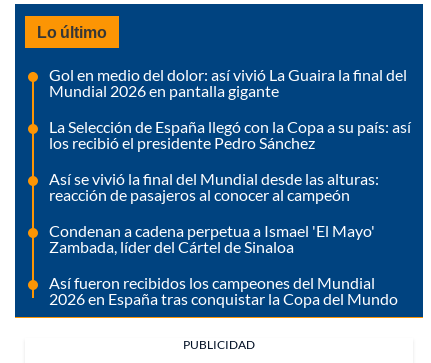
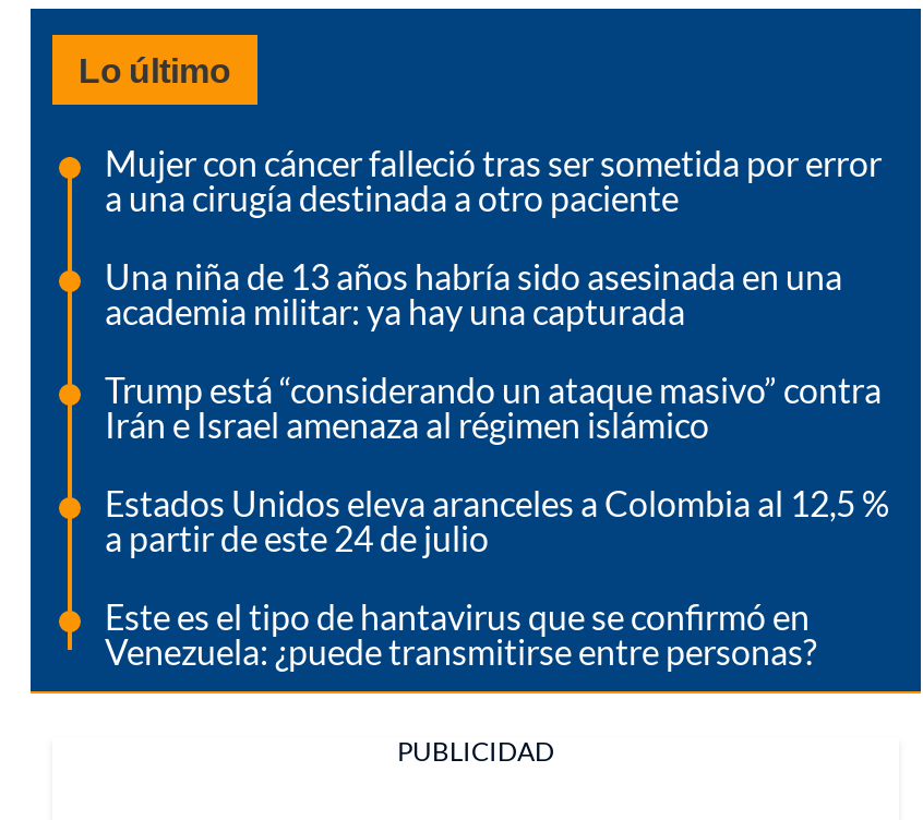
- Gol en medio del dolor: así vivió La Guaira la final del
- Mundial 2026 en pantalla gigante
+ Mujer con cáncer falleció tras ser sometida por error
+ a una cirugía destinada a otro paciente

- La Selección de España llegó con la Copa a su país: así
- los recibió el presidente Pedro Sánchez
+ Una niña de 13 años habría sido asesinada en una
+ academia militar: ya hay una capturada

- Así se vivió la final del Mundial desde las alturas:
- reacción de pasajeros al conocer al campeón
+ Trump está “considerando un ataque masivo” contra
+ Irán e Israel amenaza al régimen islámico

- Condenan a cadena perpetua a Ismael 'El Mayo'
- Zambada, líder del Cártel de Sinaloa
+ Estados Unidos eleva aranceles a Colombia al 12,5 %
+ a partir de este 24 de julio

- Así fueron recibidos los campeones del Mundial
- 2026 en España tras conquistar la Copa del Mundo
+ Este es el tipo de hantavirus que se confirmó en
+ Venezuela: ¿puede transmitirse entre personas?
